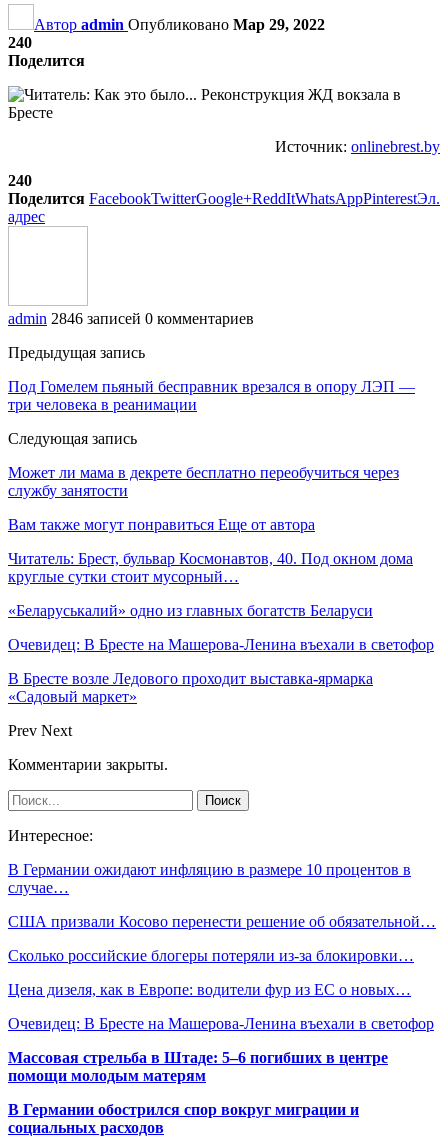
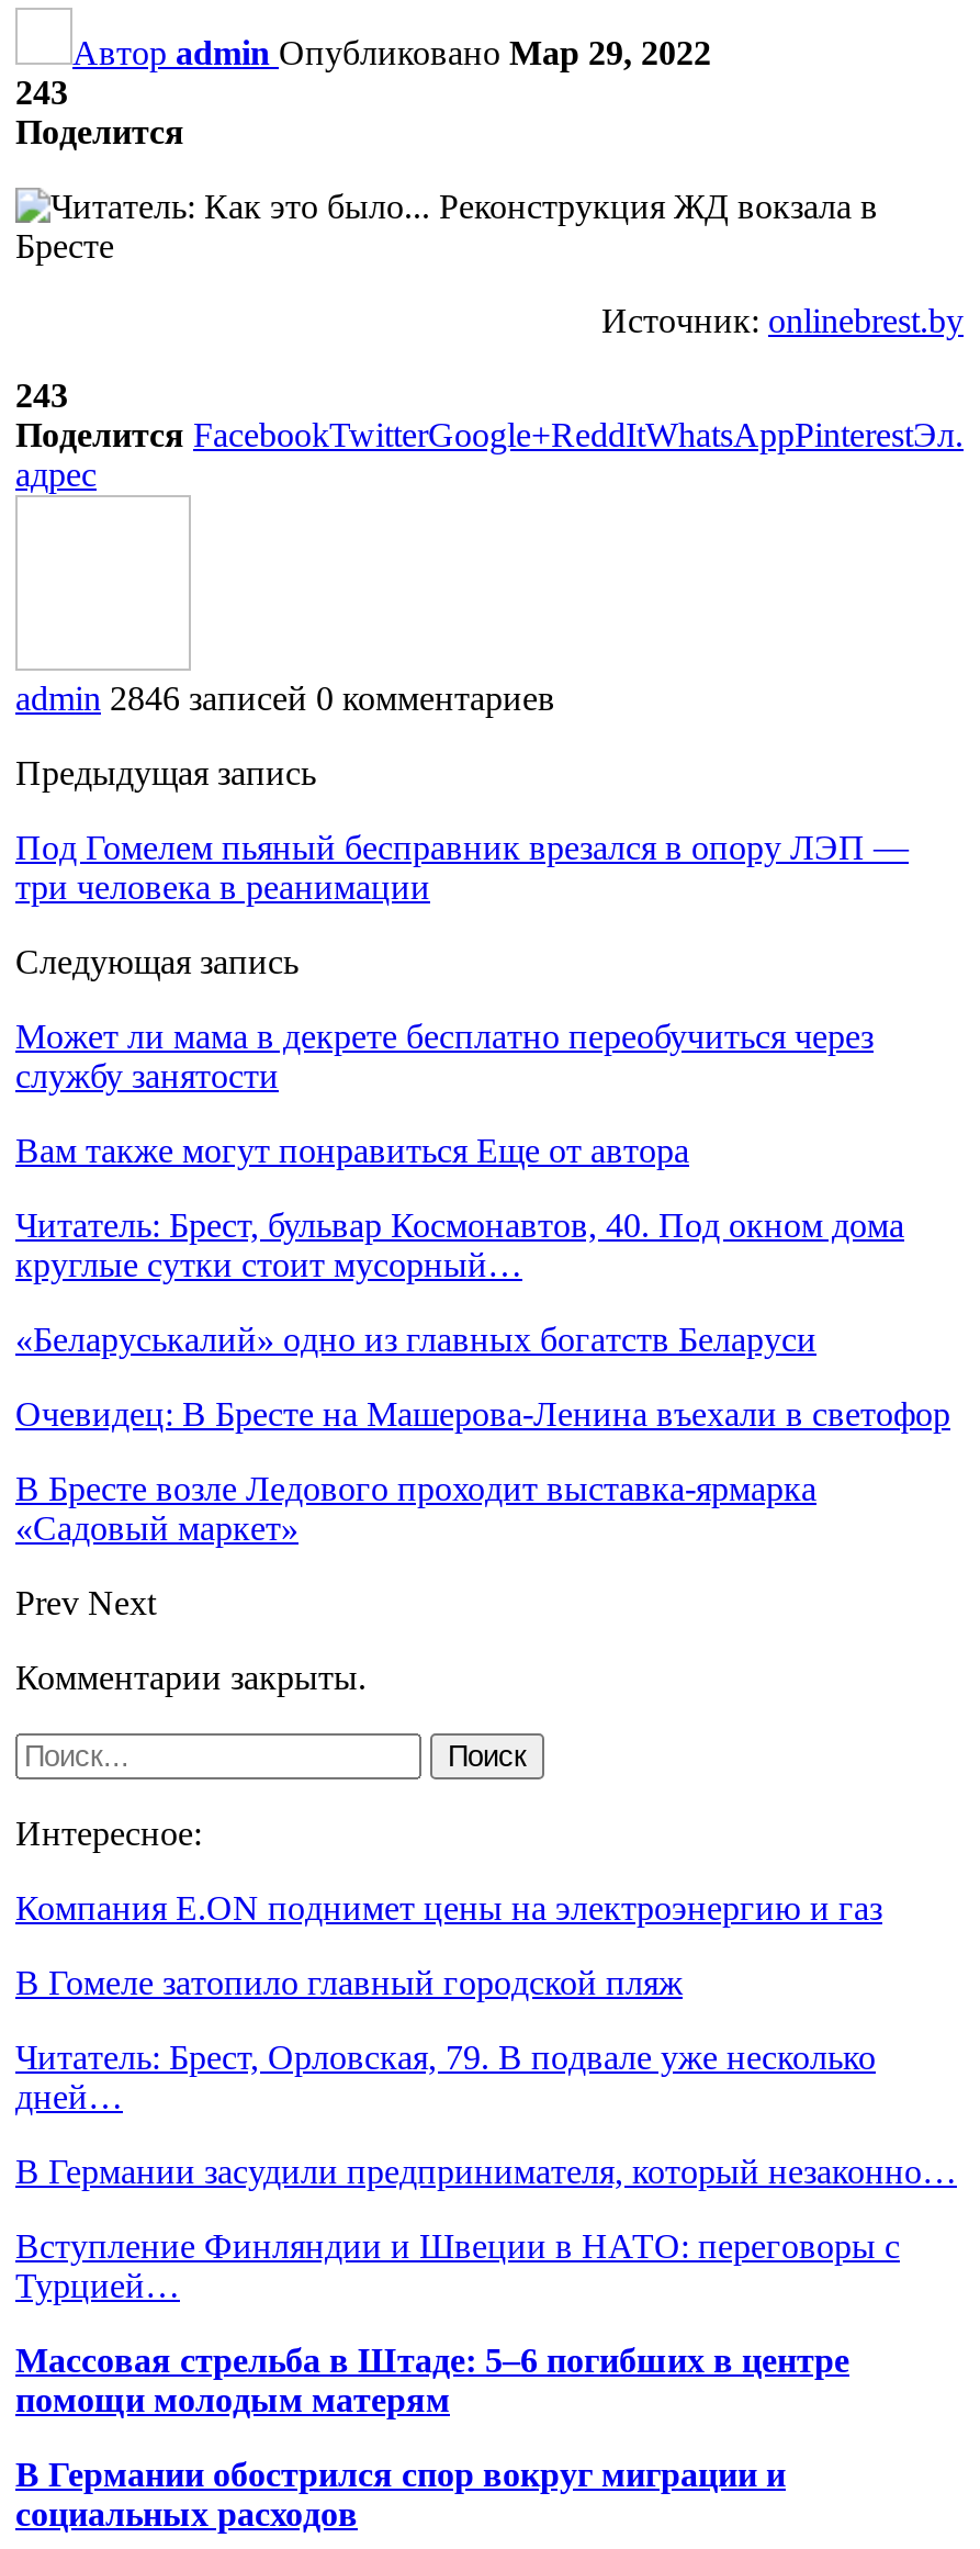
- 240
+ 243

- 240
+ 243

- В Германии ожидают инфляцию в размере 10 процентов в
- случае…
+ Компания E.ON поднимет цены на электроэнергию и газ

- США призвали Косово перенести решение об обязательной…
+ В Гомеле затопило главный городской пляж

- Сколько российские блогеры потеряли из-за блокировки…
+ Читатель: Брест, Орловская, 79. В подвале уже несколько
+ дней…

- Цена дизеля, как в Европе: водители фур из ЕС о новых…
+ В Германии засудили предпринимателя, который незаконно…

- Очевидец: В Бресте на Машерова-Ленина въехали в светофор
+ Вступление Финляндии и Швеции в НАТО: переговоры с
+ Турцией…
